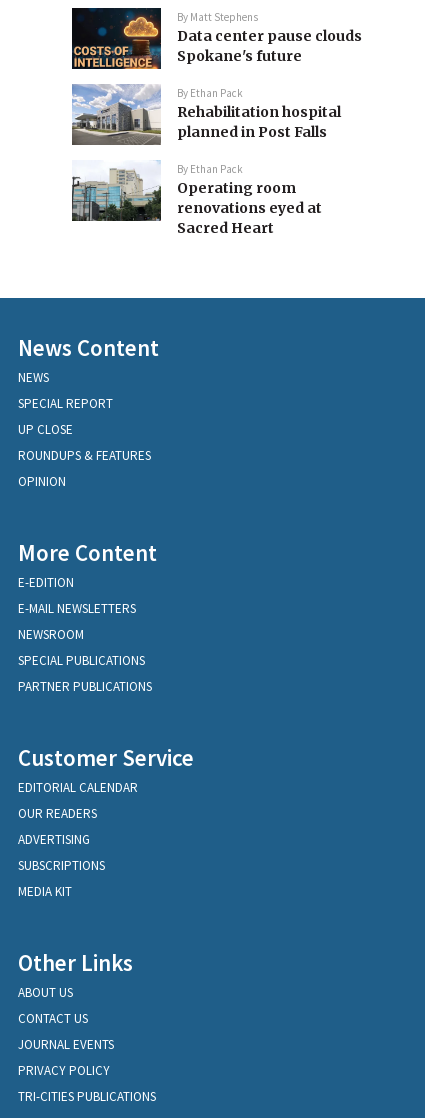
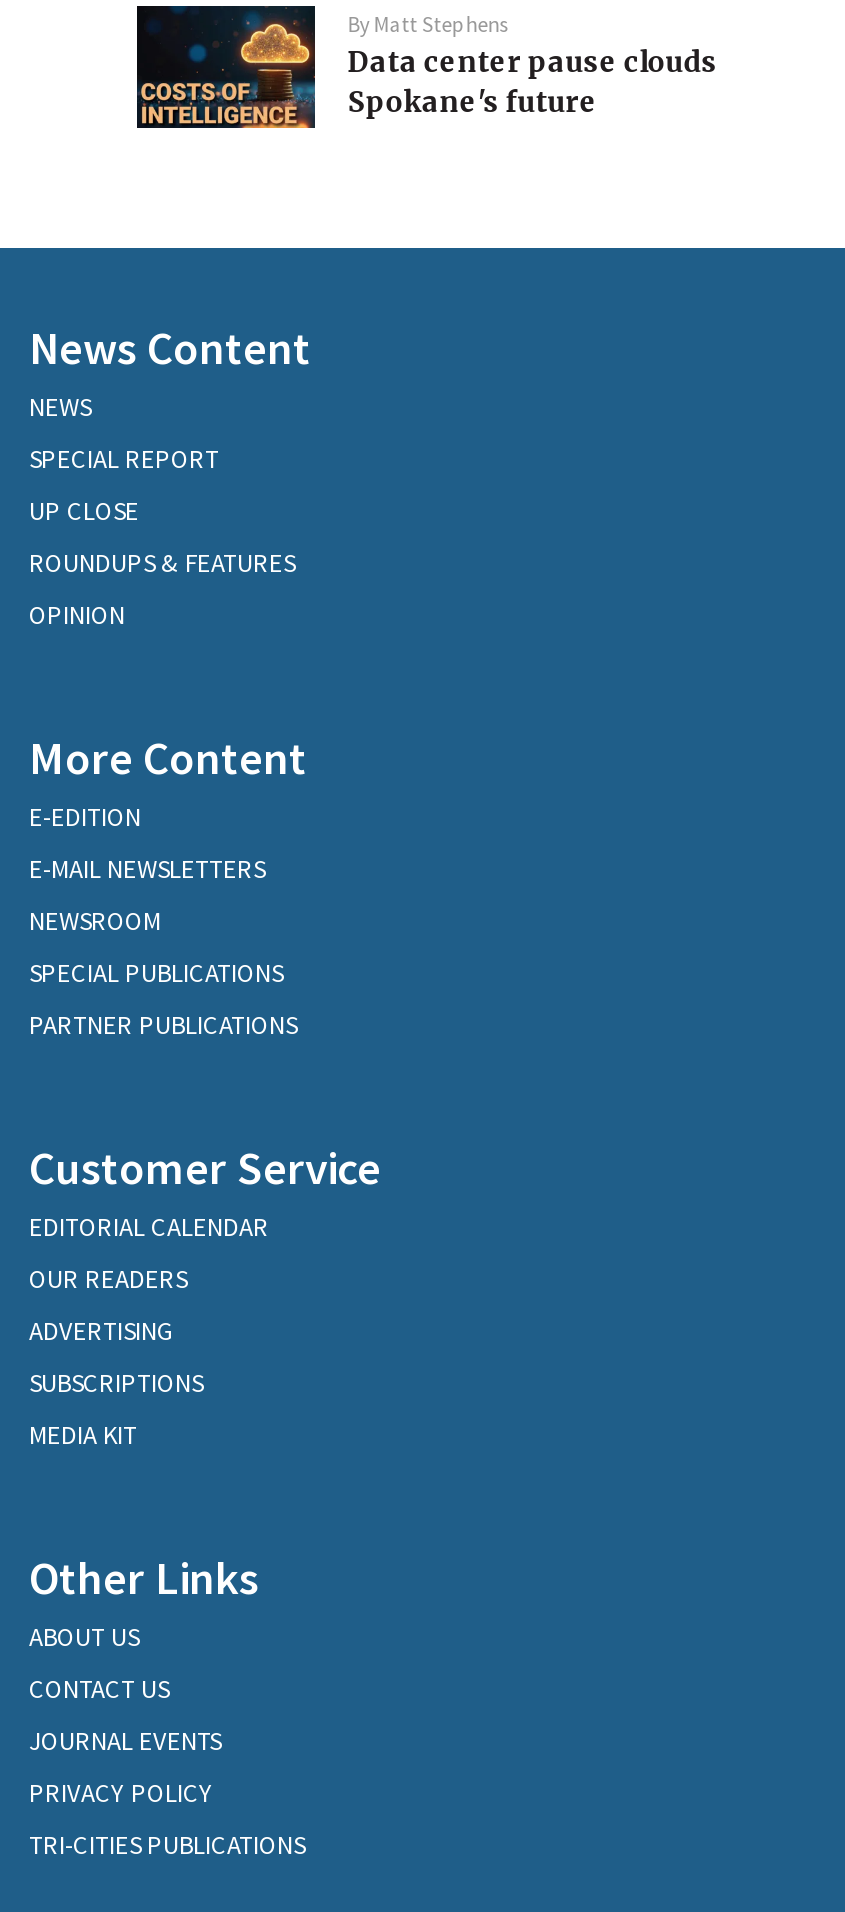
- [image]
- By Ethan Pack
- Rehabilitation hospital
- planned in Post Falls
- By Ethan Pack
- Operating room
- renovations eyed at
- Sacred Heart

- [image]
